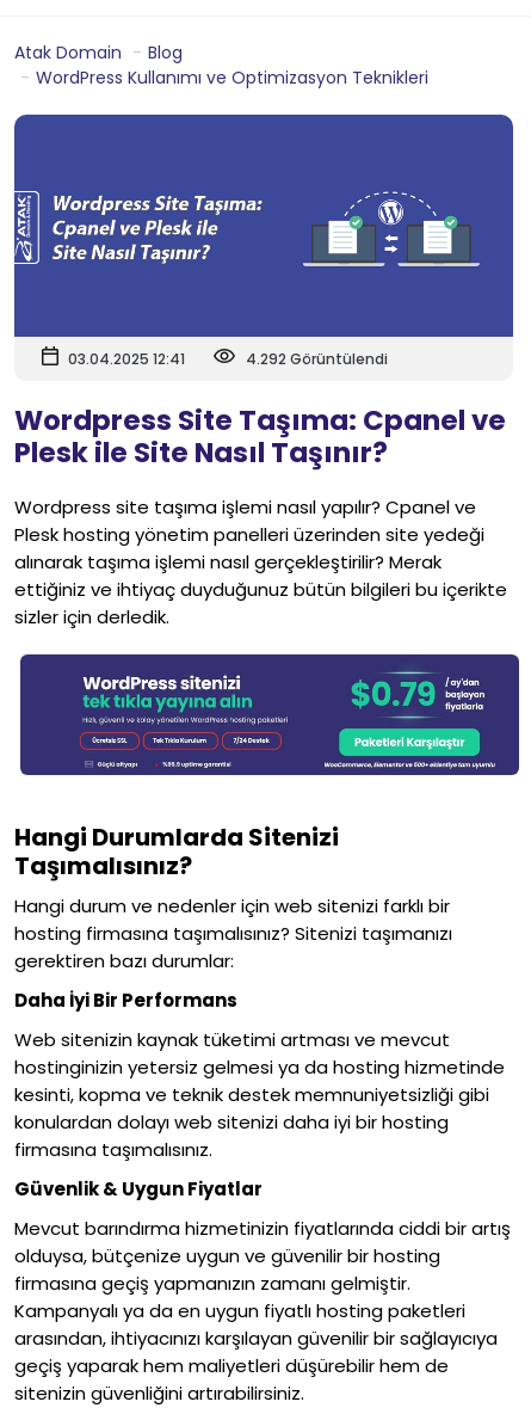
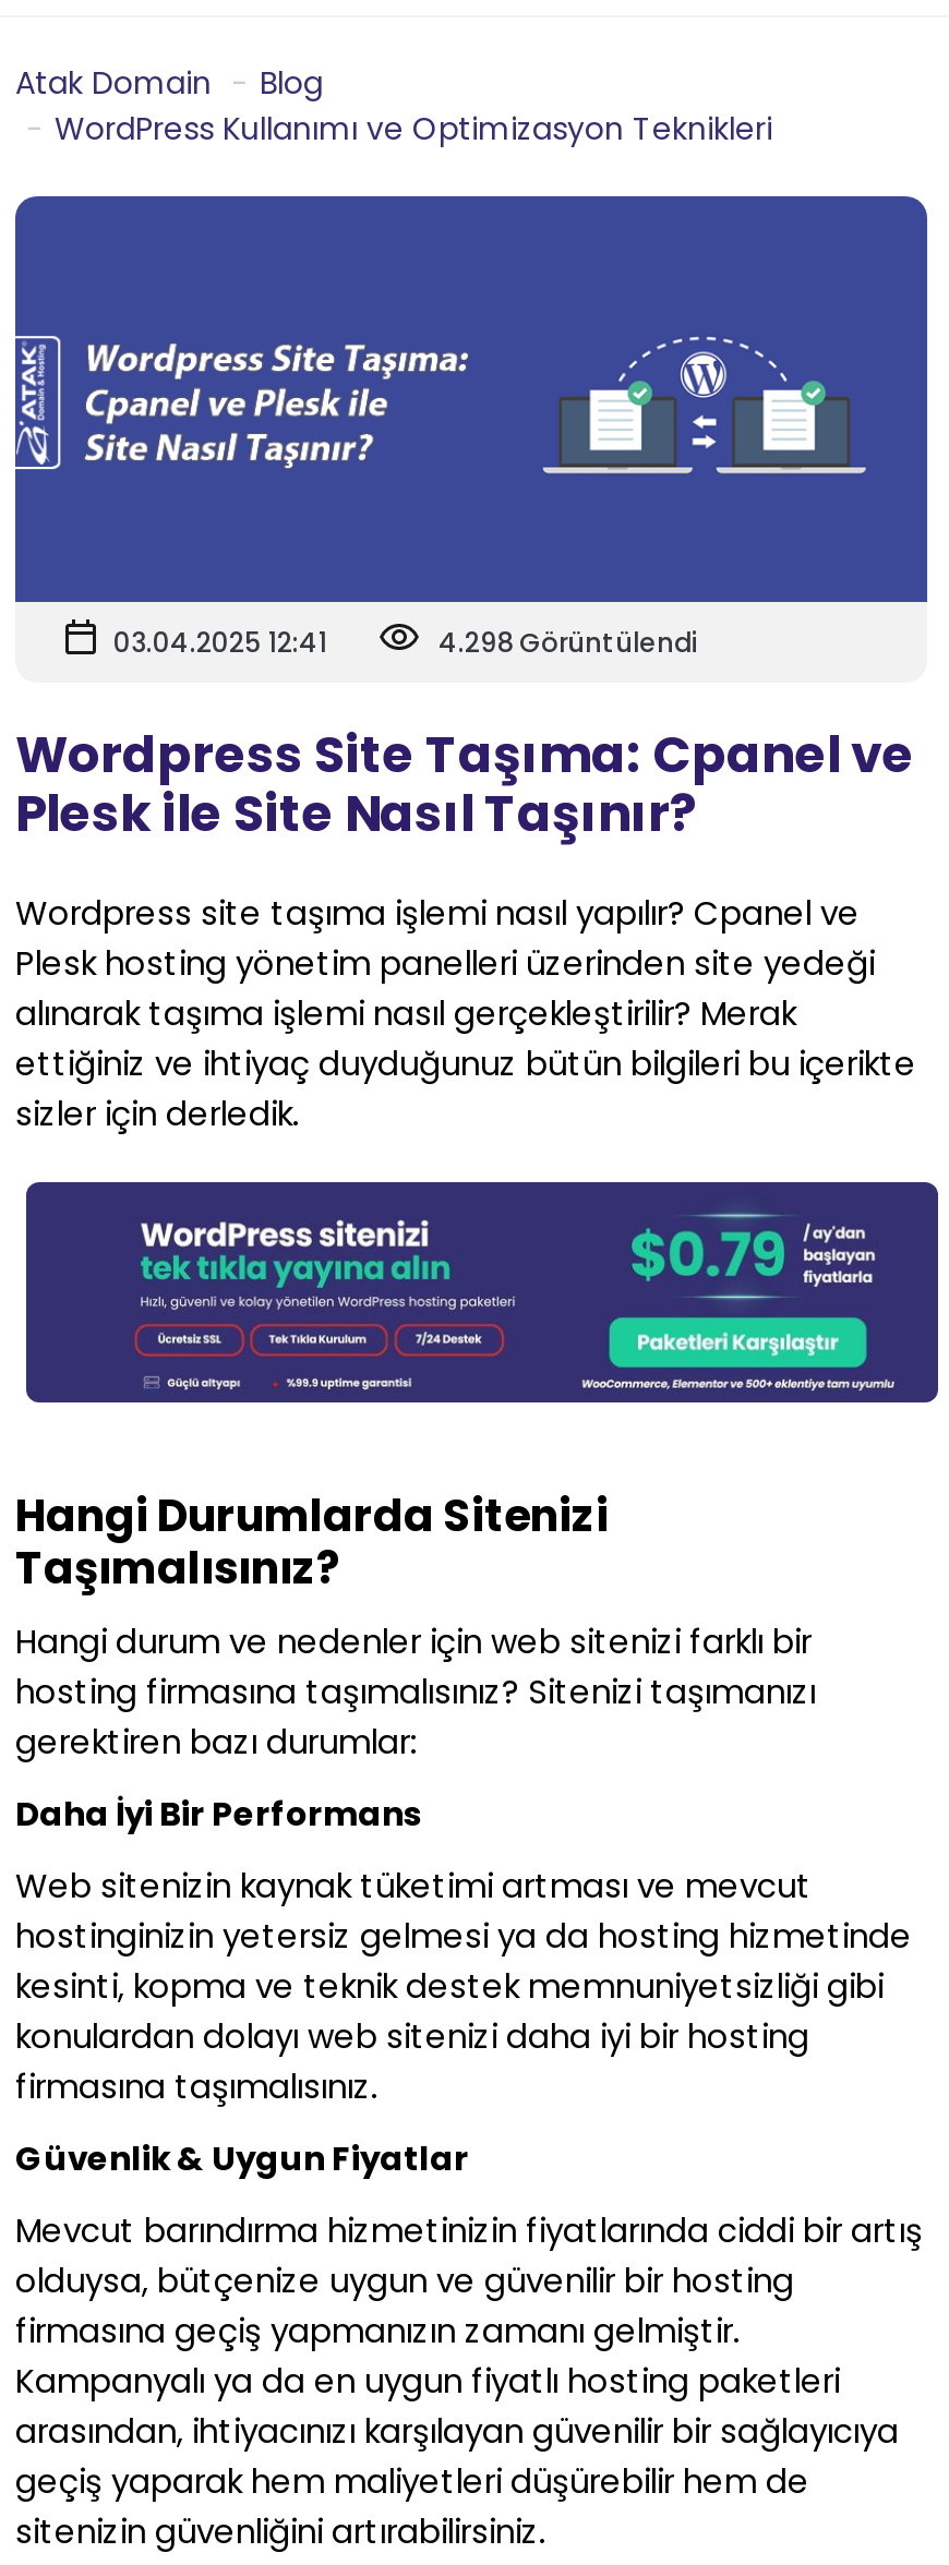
- 4.292 Görüntülendi
+ 4.298 Görüntülendi
